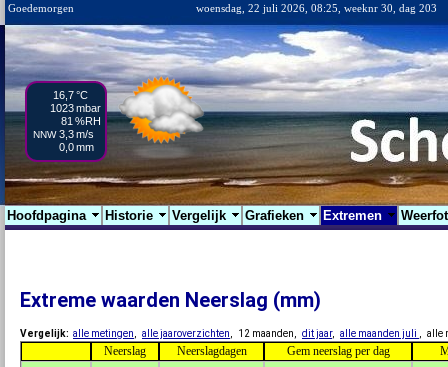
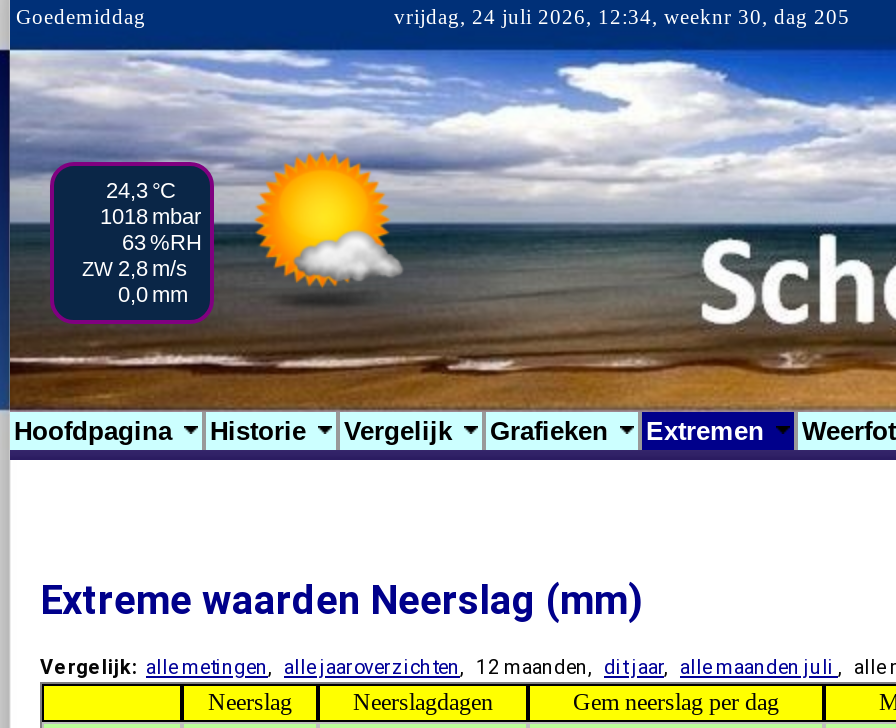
- Goedemorgen
- woensdag, 22 juli 2026, 08:25, weeknr 30, dag 203
+ Goedemiddag
+ vrijdag, 24 juli 2026, 12:34, weeknr 30, dag 205

- [image]
- 16,7 °C
- 1023 mbar
- 81 %RH
- NNW 3,3 m/s
+ [image]
+ 24,3 °C
+ 1018 mbar
+ 63 %RH
+ ZW 2,8 m/s
